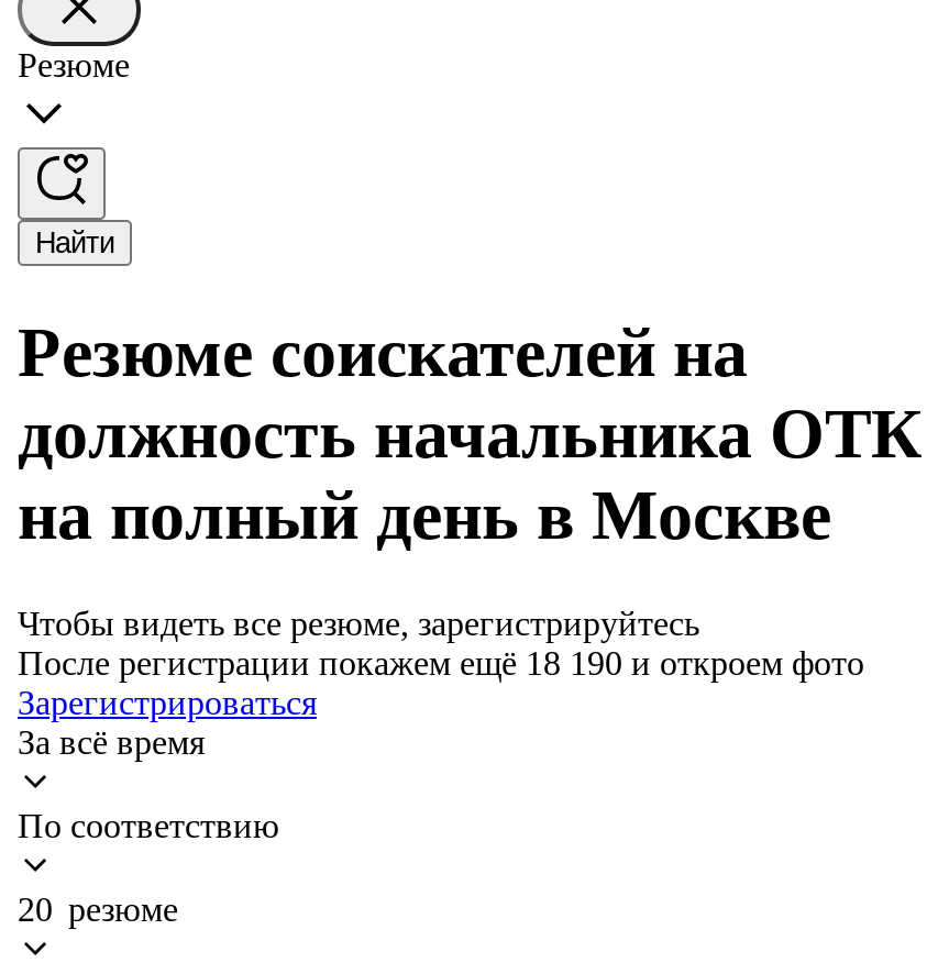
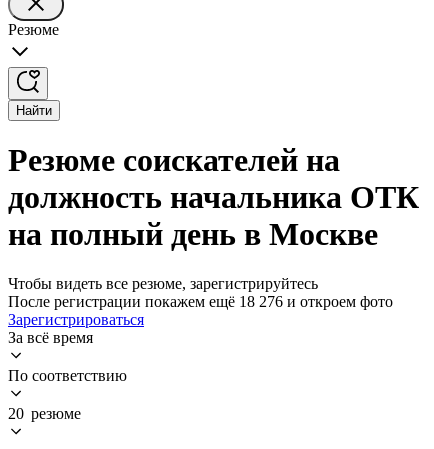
- После регистрации покажем ещё 18 190 и откроем фото
+ После регистрации покажем ещё 18 276 и откроем фото
